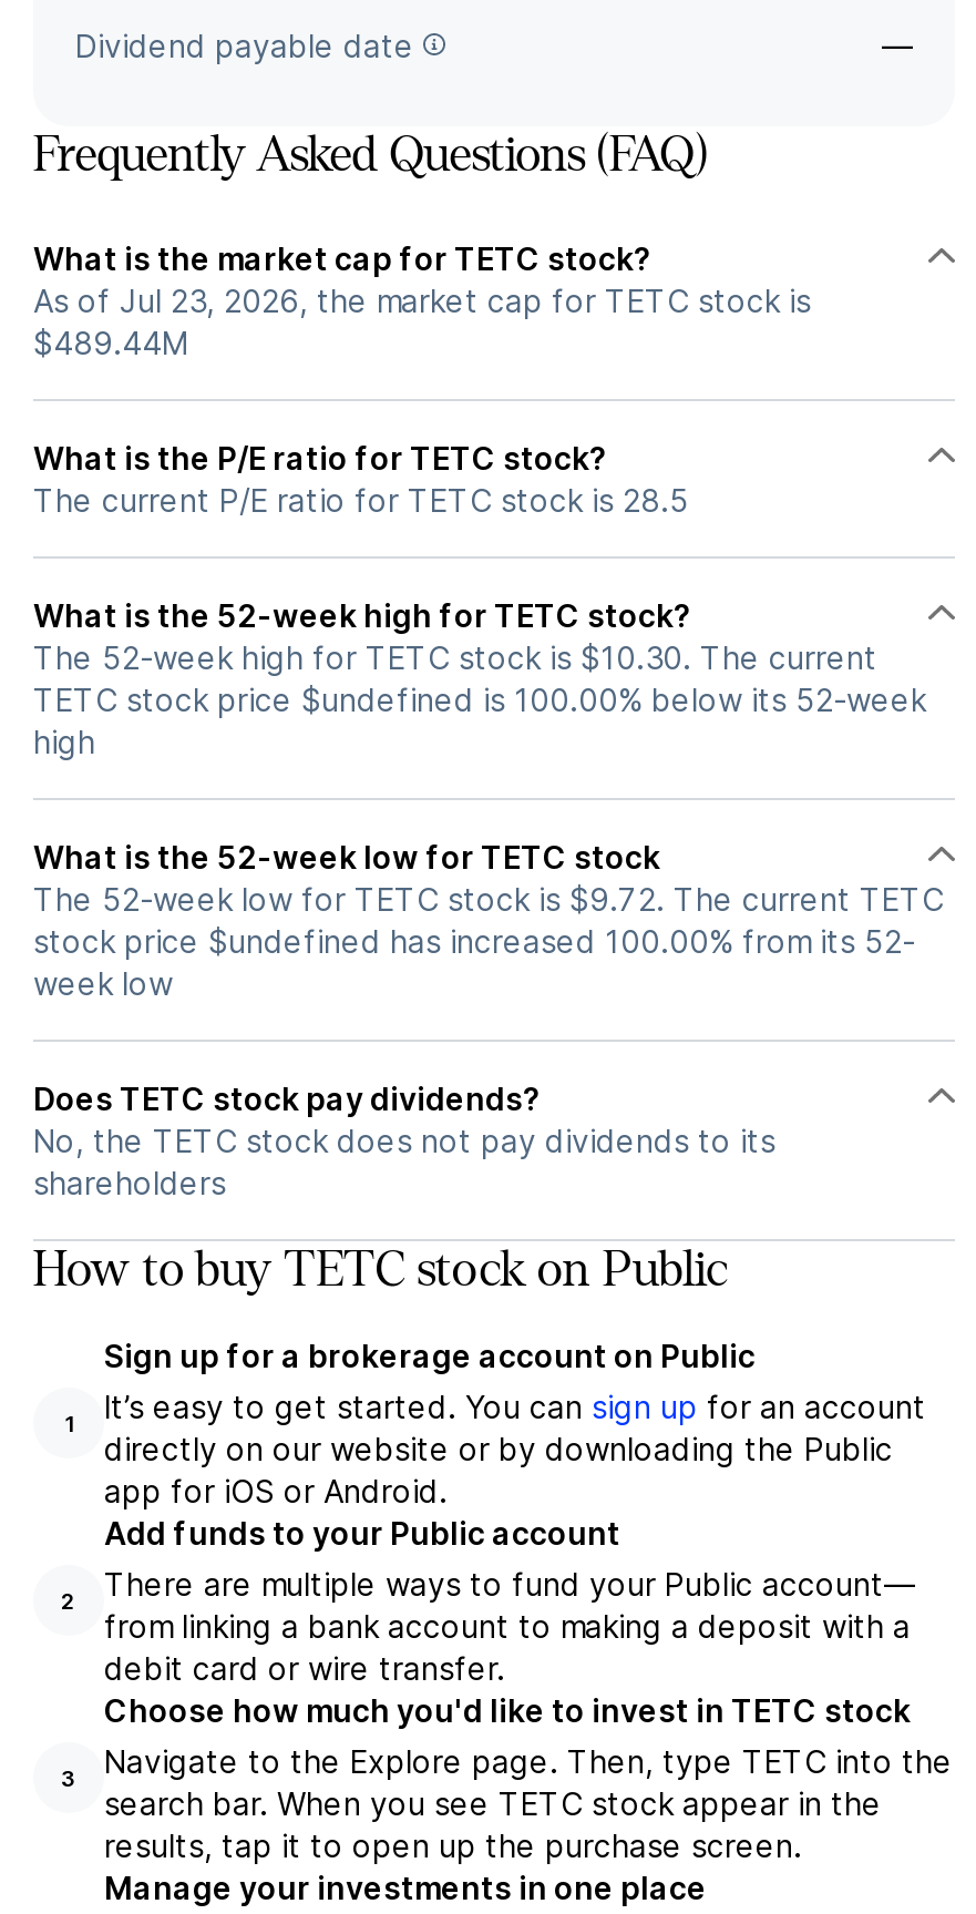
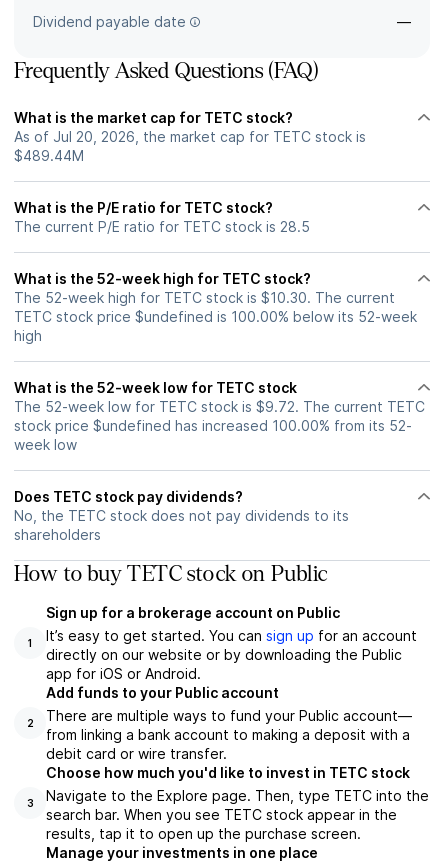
- As of Jul 23, 2026, the market cap for TETC stock is
+ As of Jul 20, 2026, the market cap for TETC stock is
